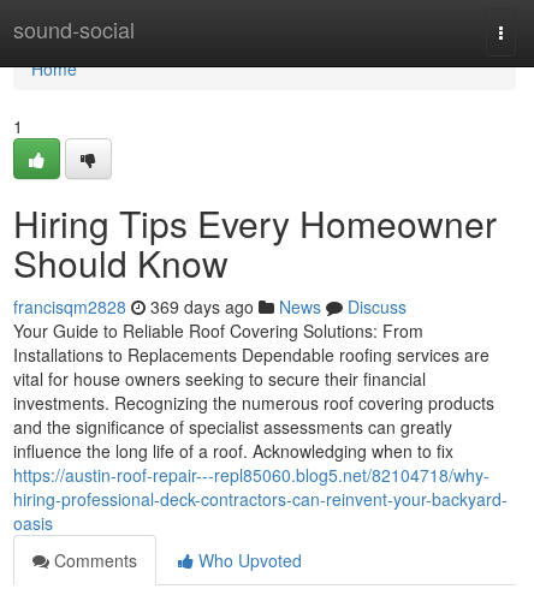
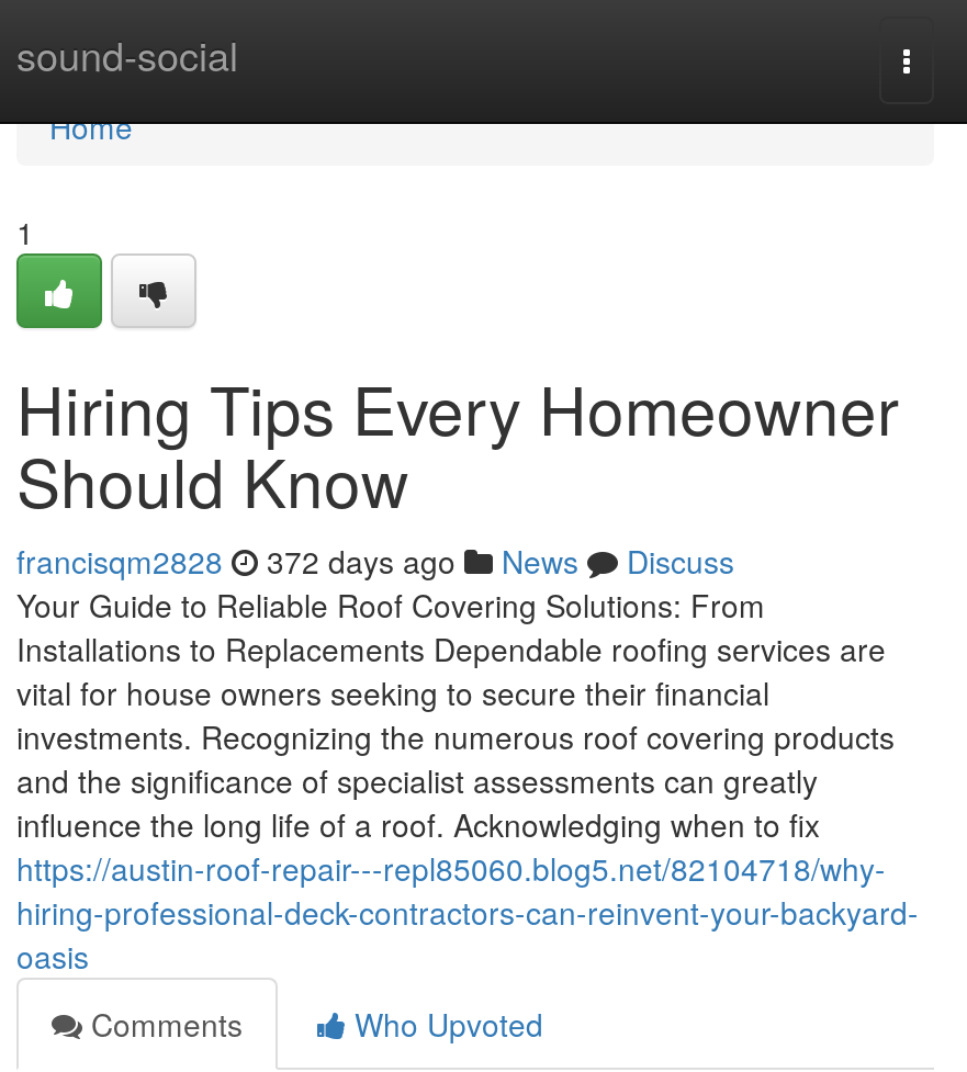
- francisqm2828 369 days ago News Discuss
+ francisqm2828 372 days ago News Discuss
